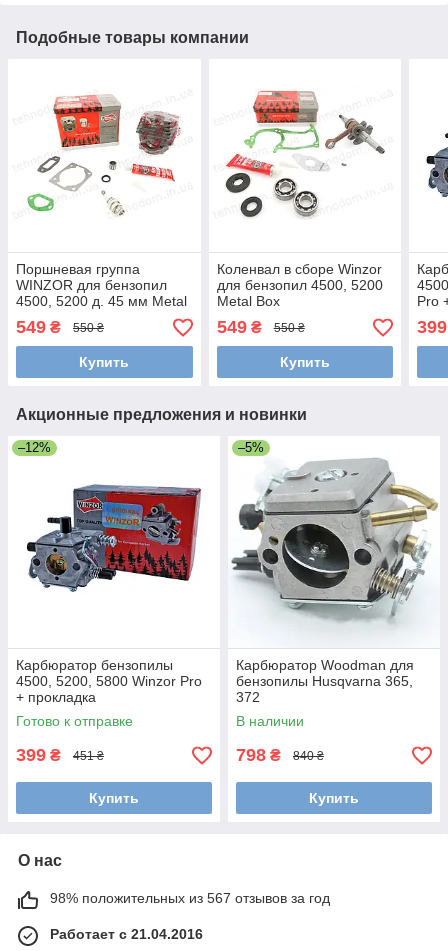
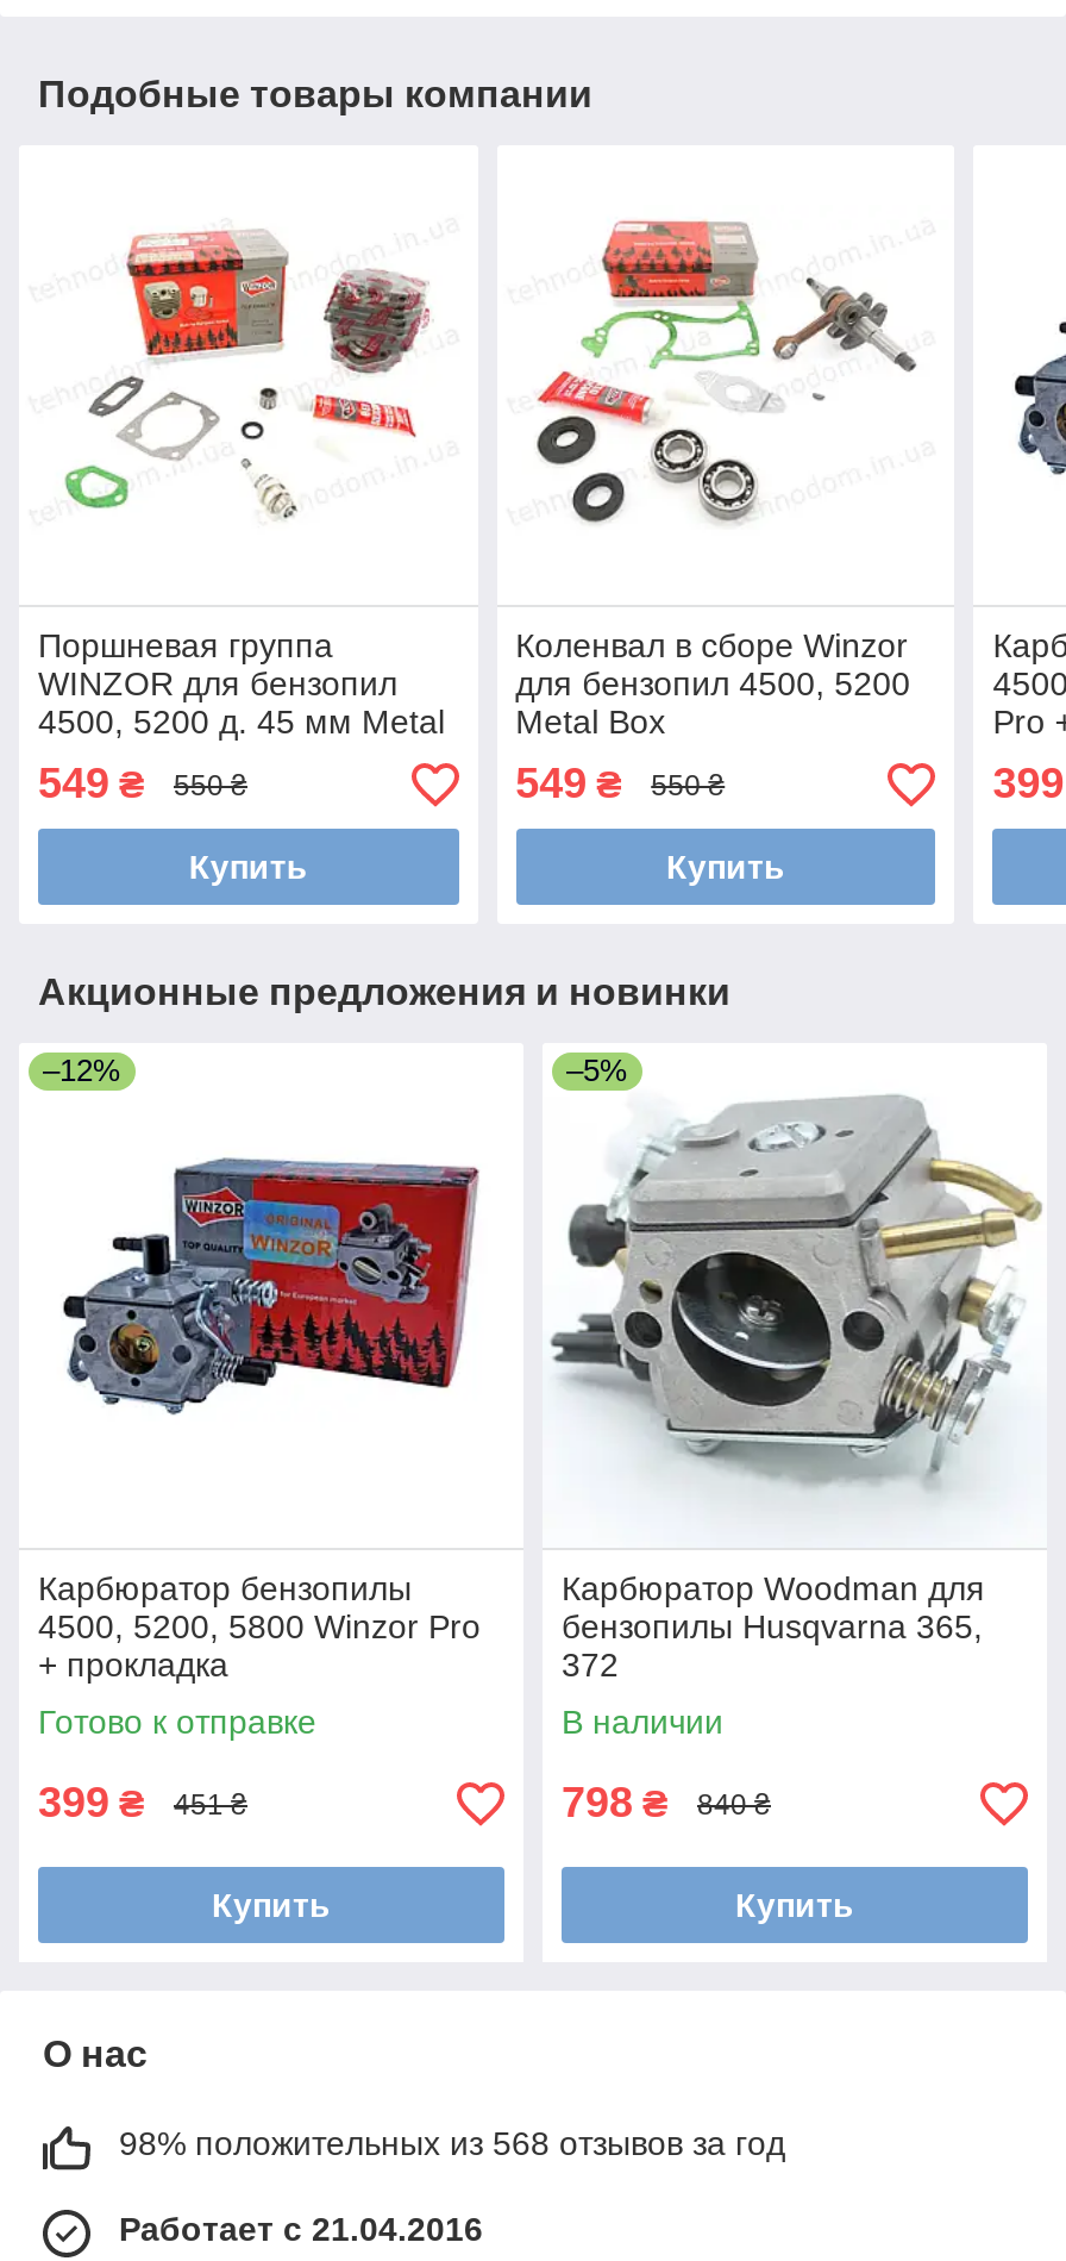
- 98% положительных из 567 отзывов за год
+ 98% положительных из 568 отзывов за год
